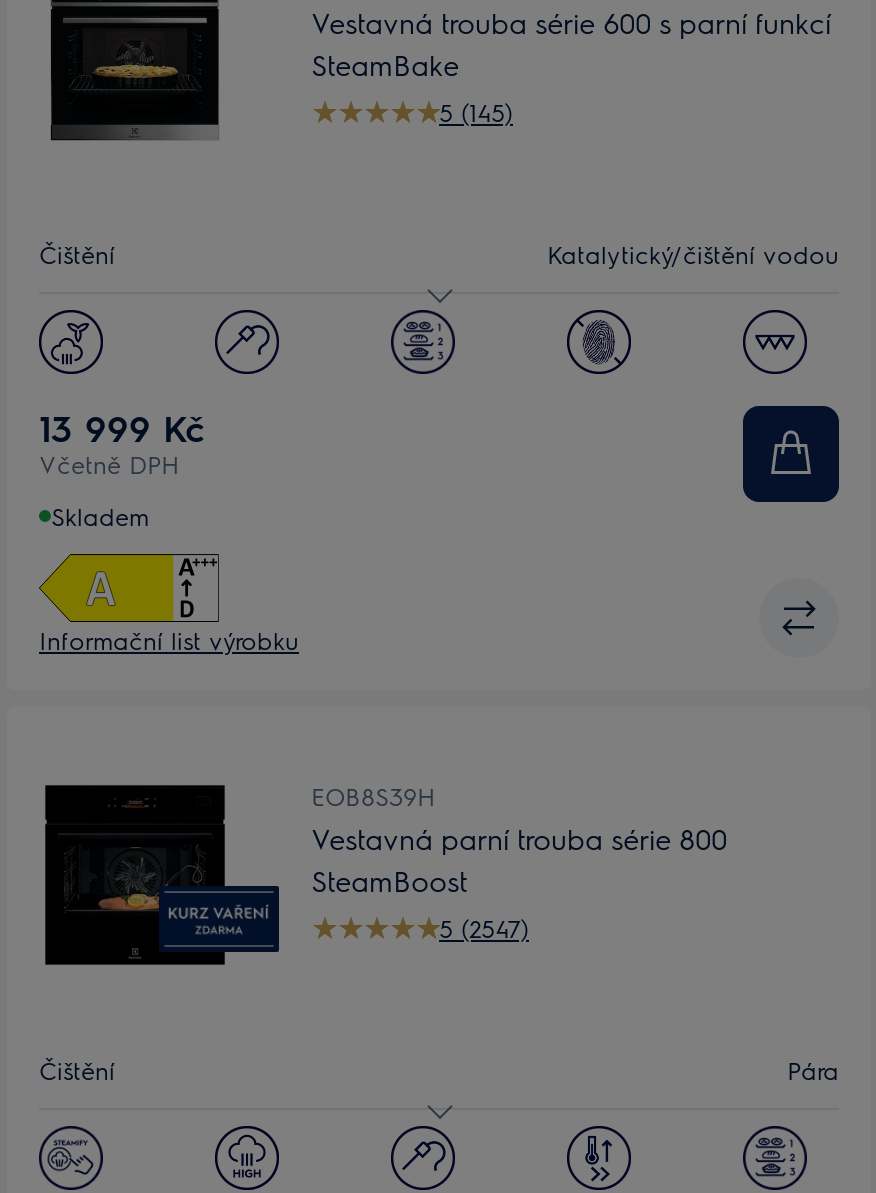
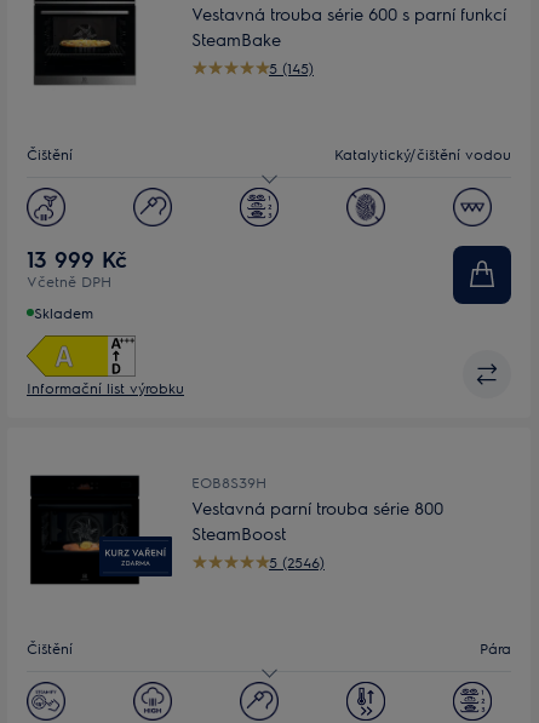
- 5 (2547)
+ 5 (2546)
